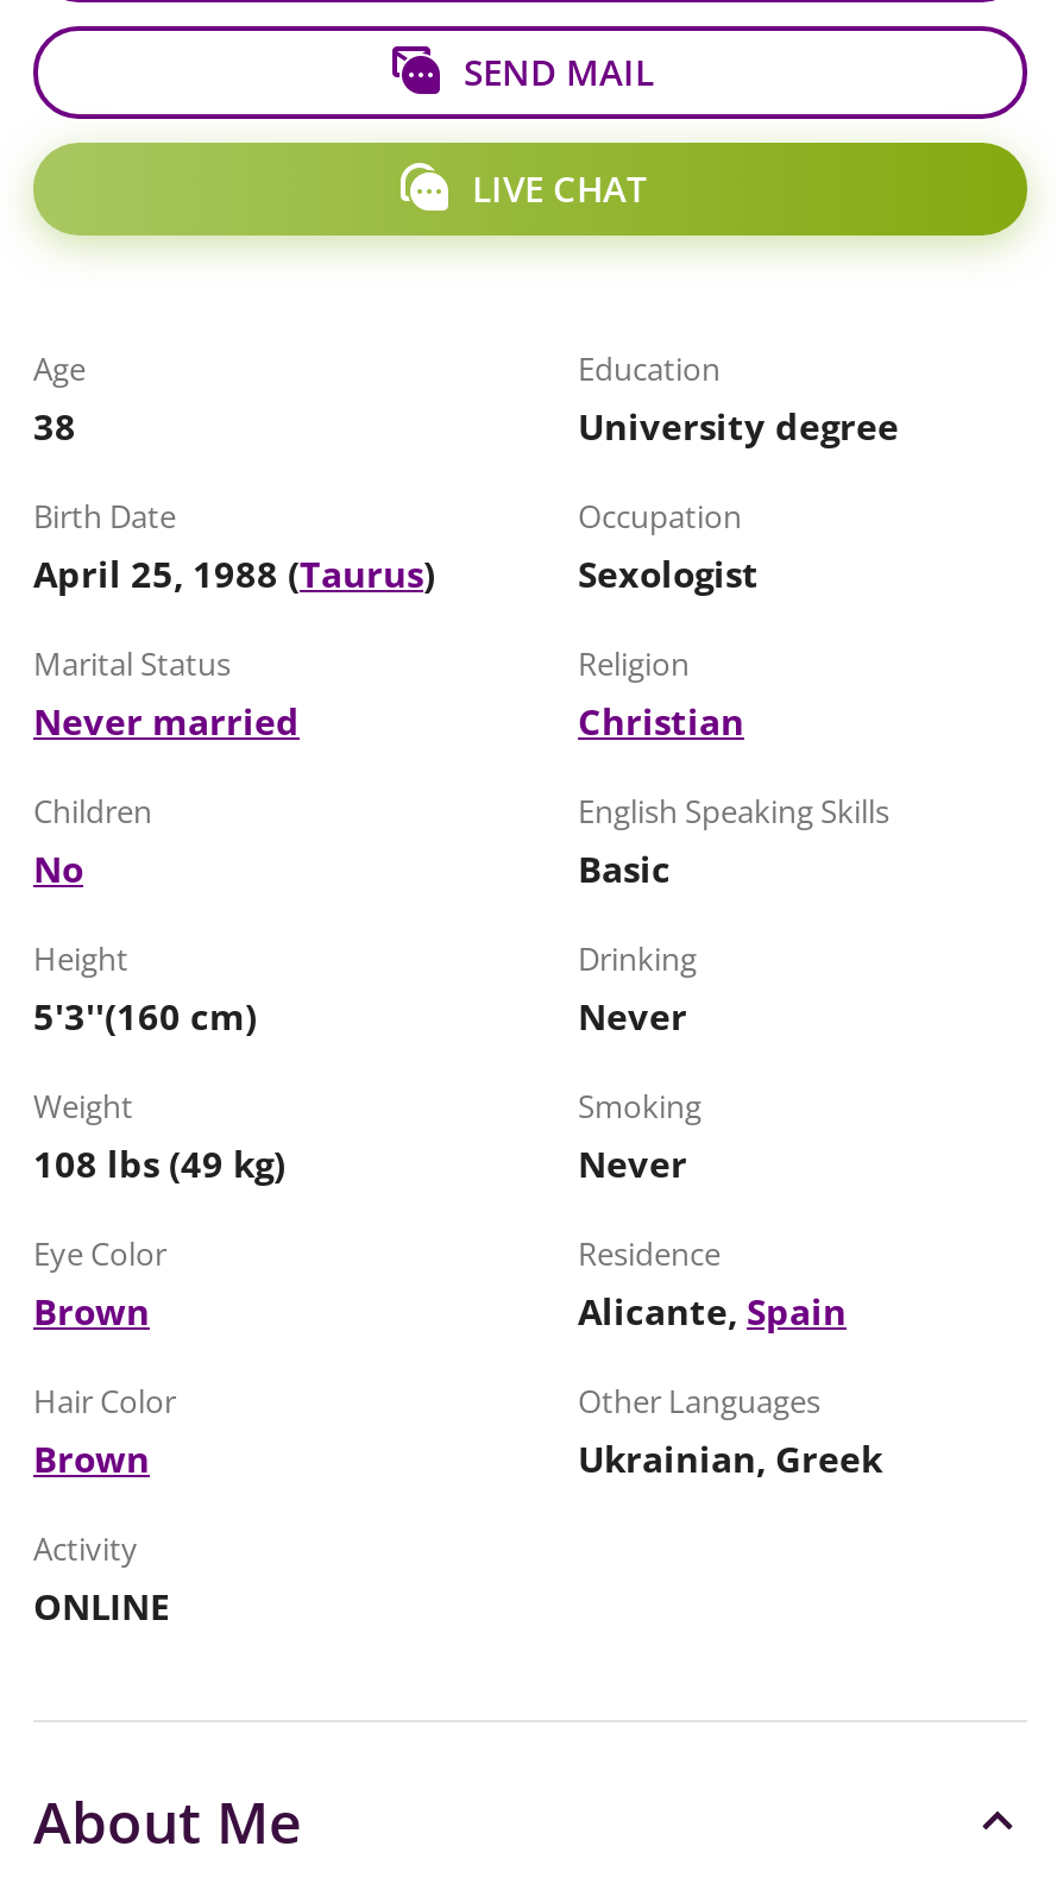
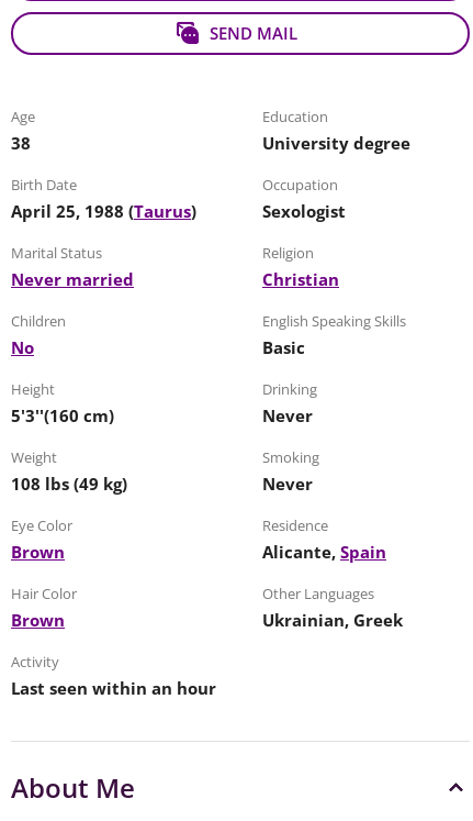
- LIVE CHAT

- ONLINE
+ Last seen within an hour
